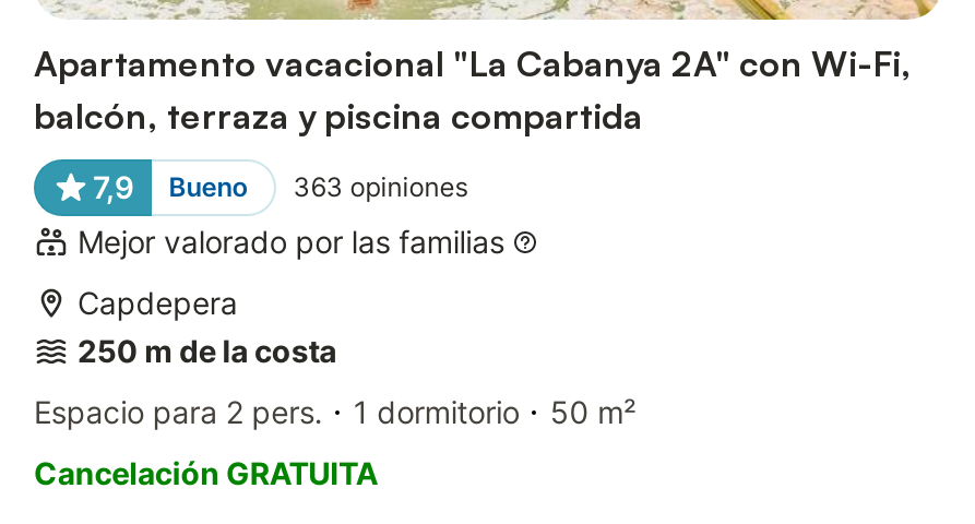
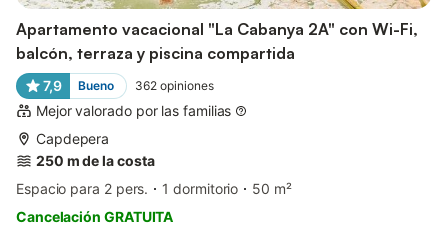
- 7,9 Bueno 363 opiniones
+ 7,9 Bueno 362 opiniones
